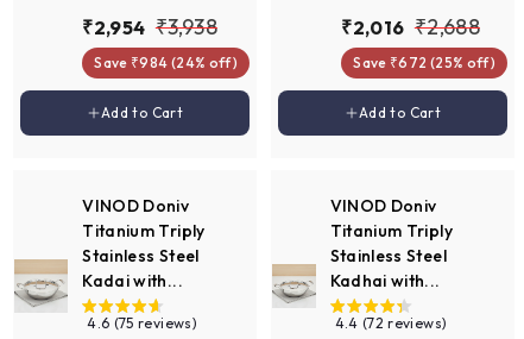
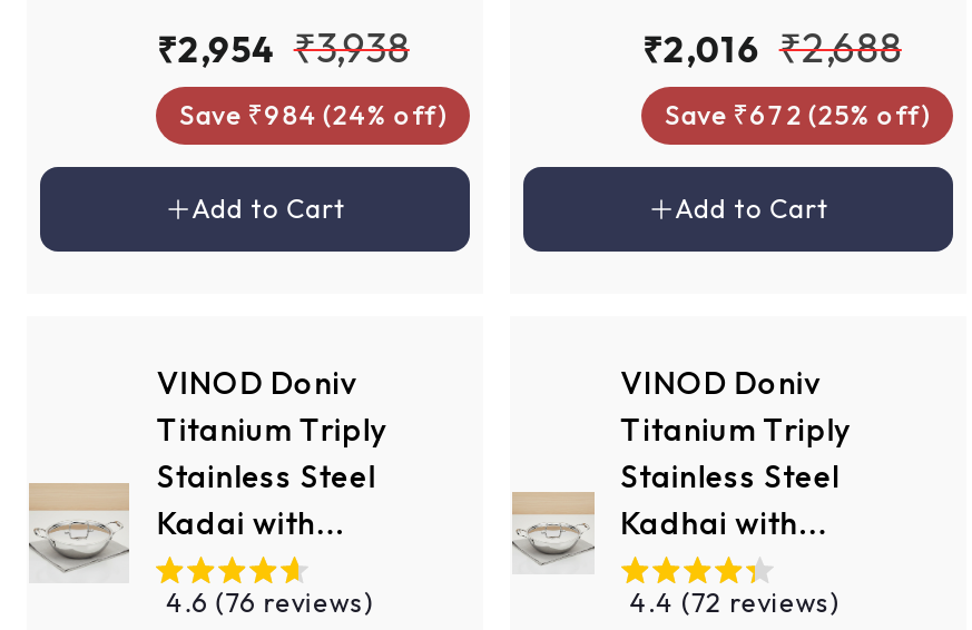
- 4.6 (75 reviews)
+ 4.6 (76 reviews)
